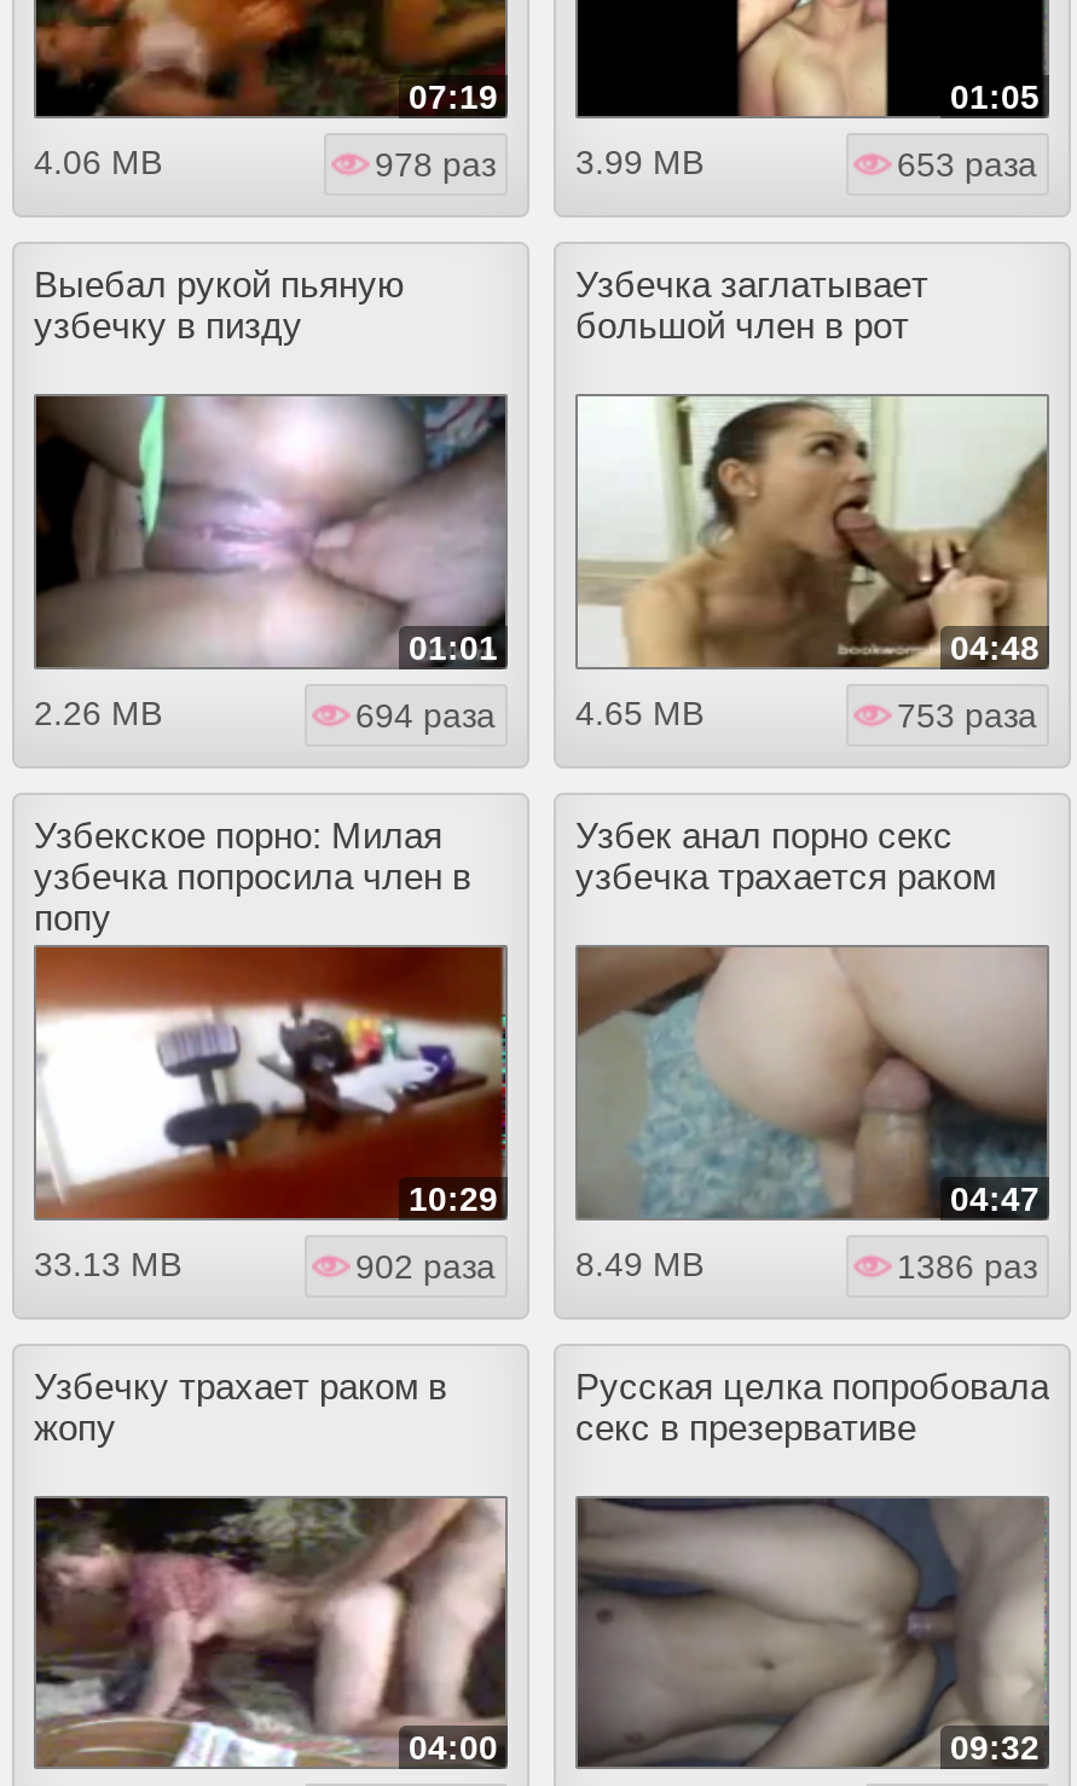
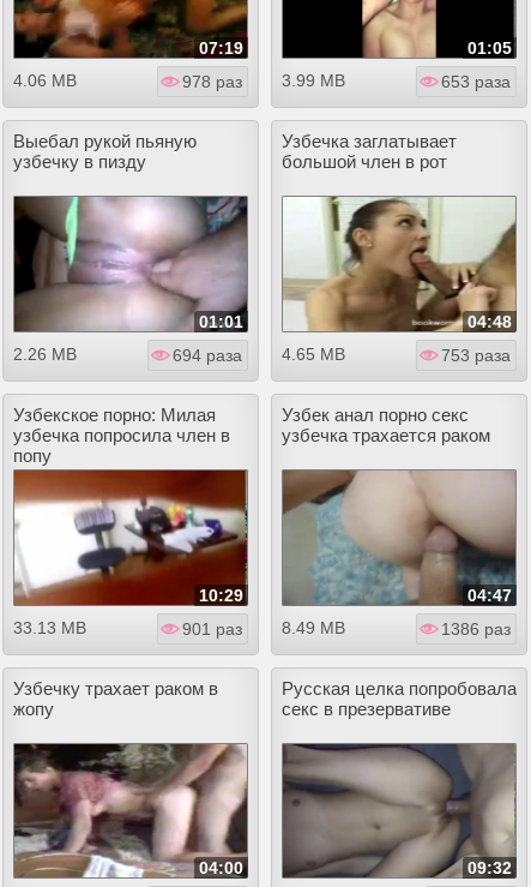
- 902 раза
+ 901 раз
